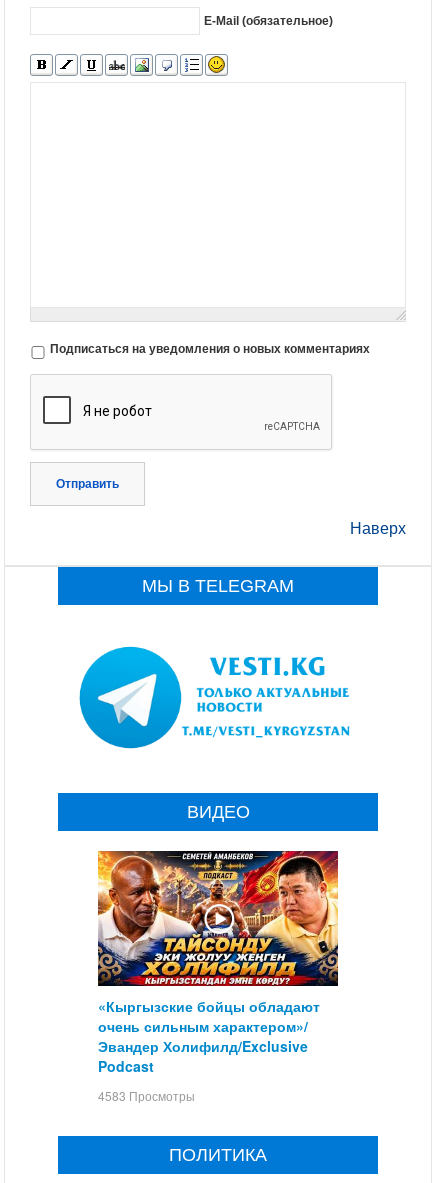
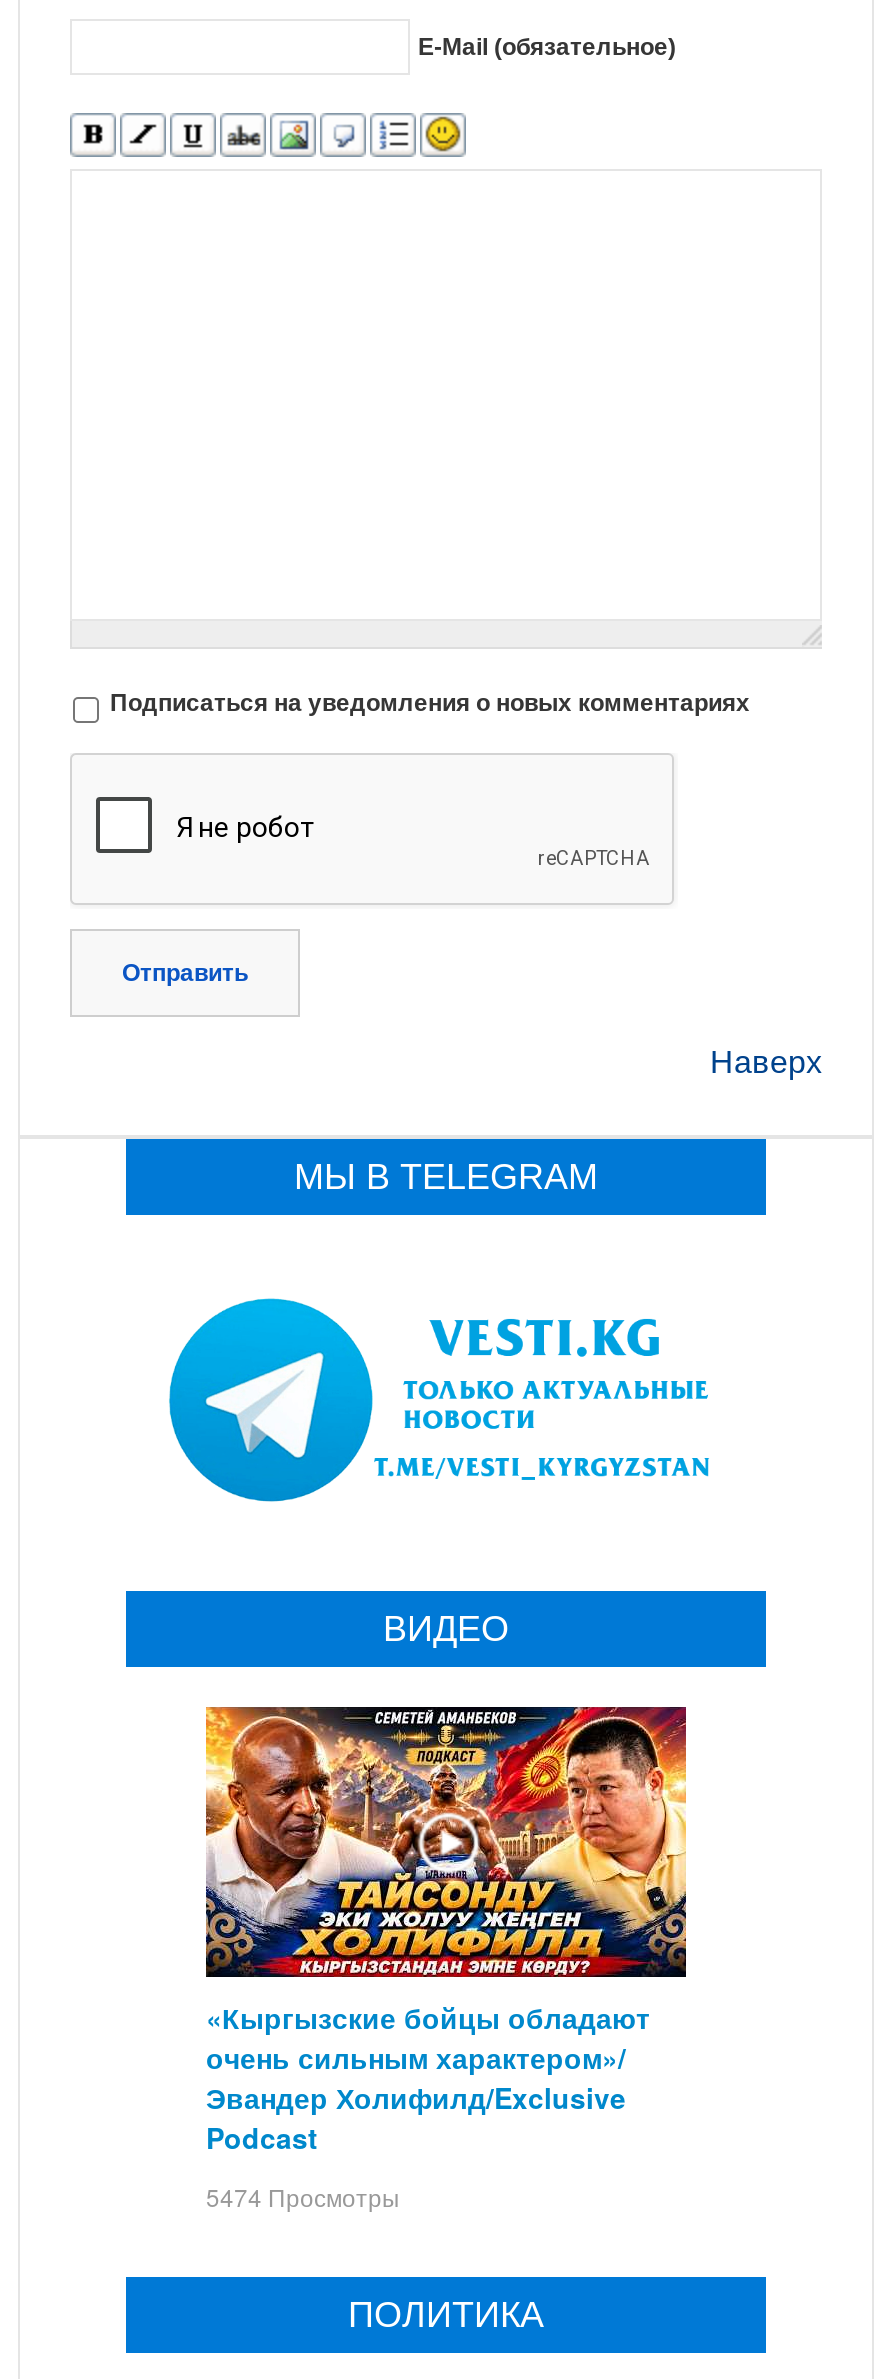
- 4583 Просмотры
+ 5474 Просмотры
